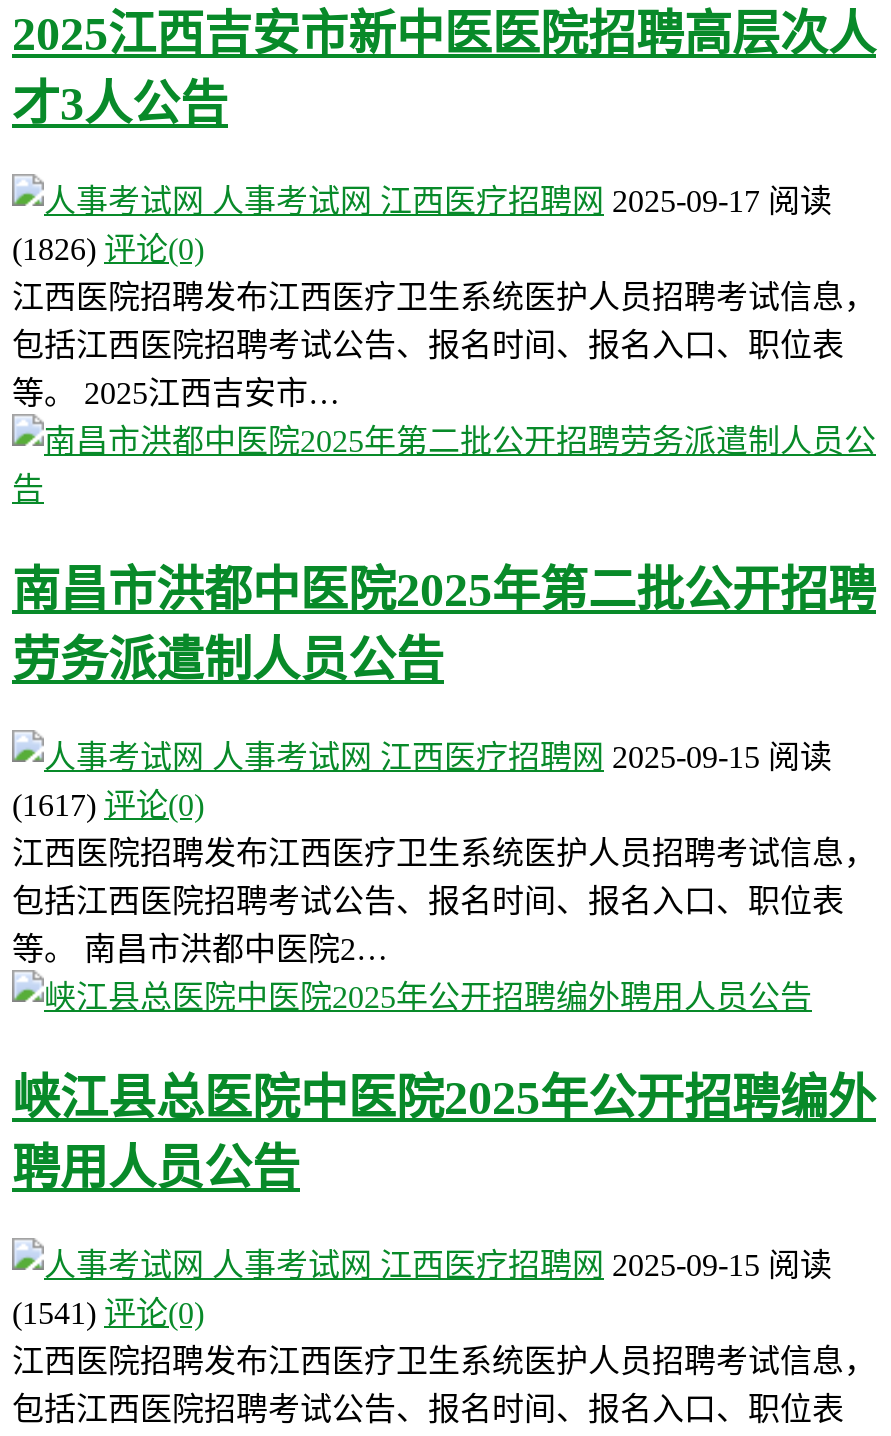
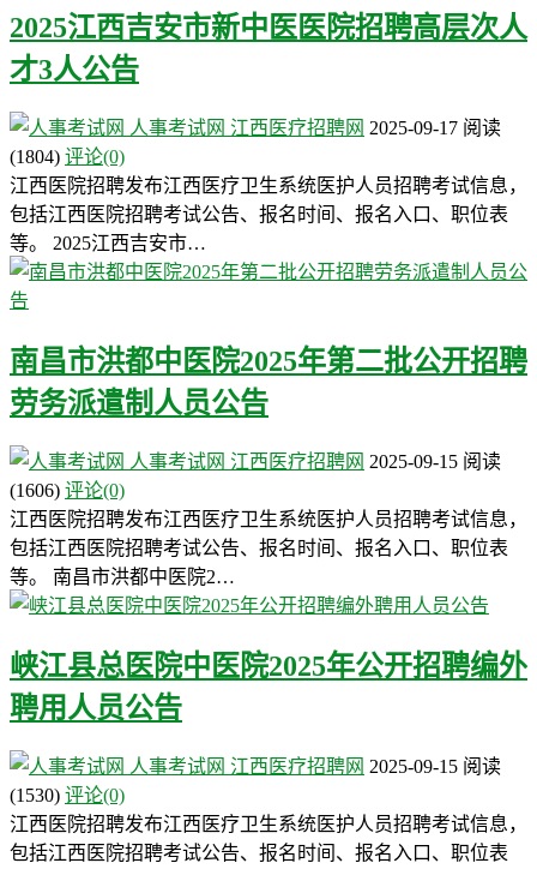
- (1826) 评论(0)
+ (1804) 评论(0)

- (1617) 评论(0)
+ (1606) 评论(0)

- (1541) 评论(0)
+ (1530) 评论(0)
